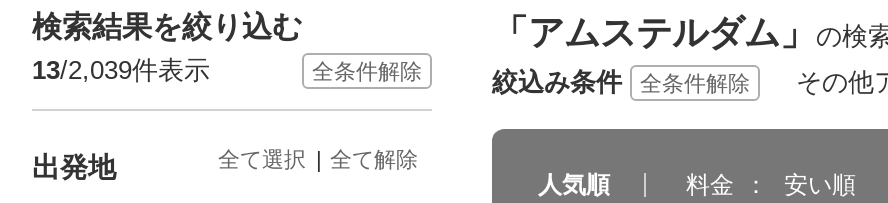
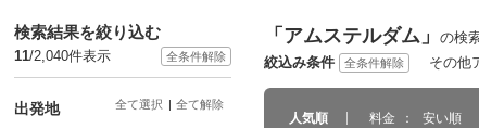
- 13/2,039件表示
+ 11/2,040件表示
